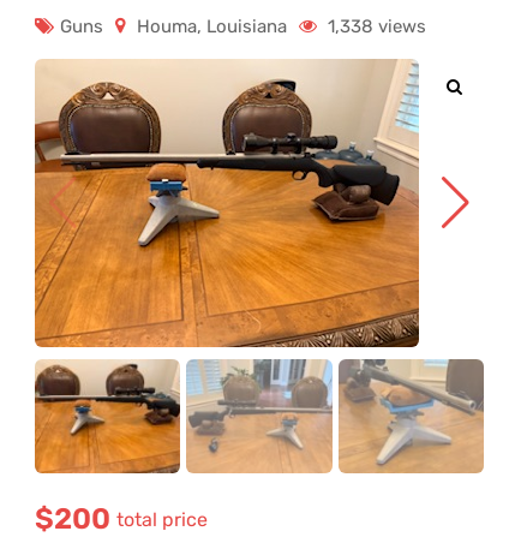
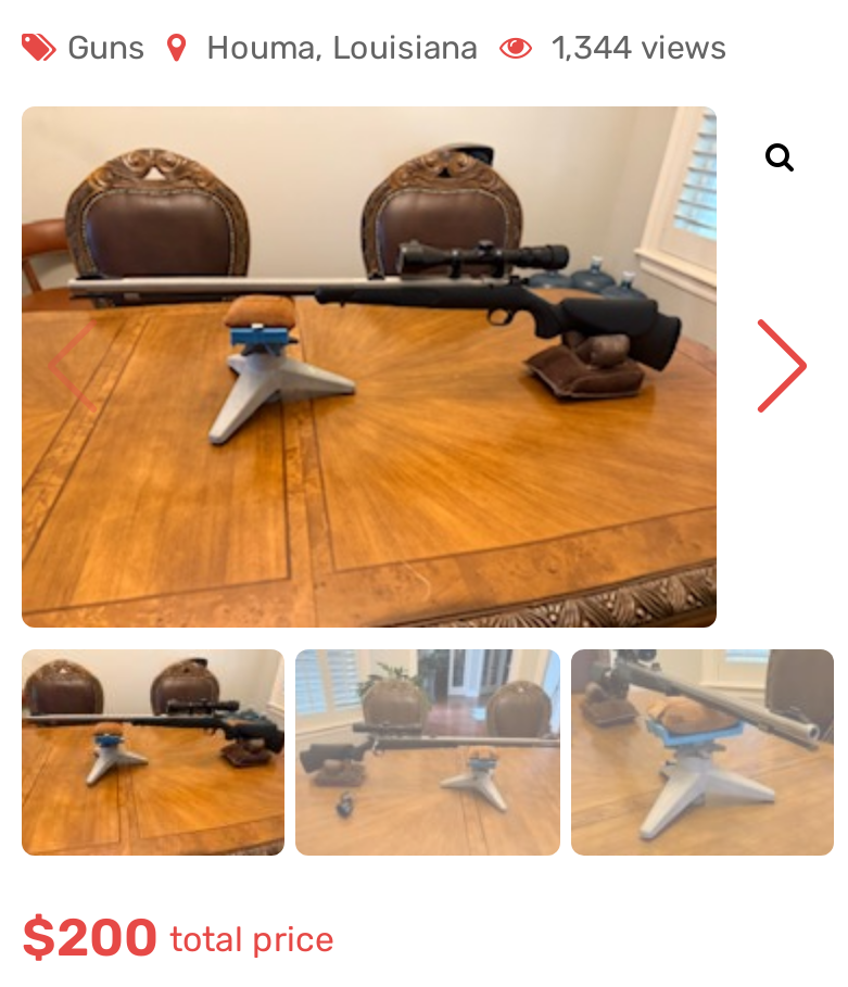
- 1,338 views
+ 1,344 views
